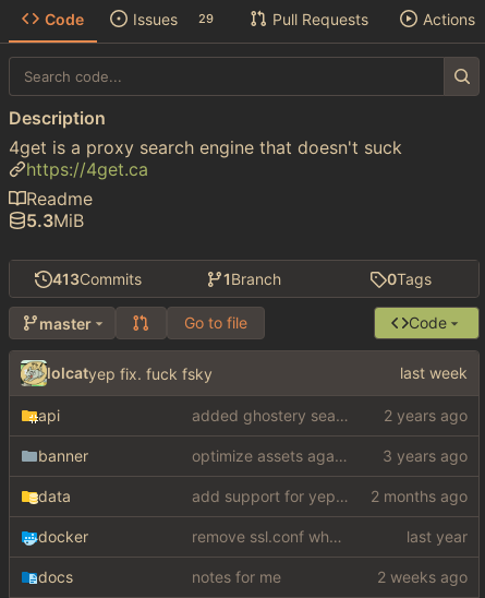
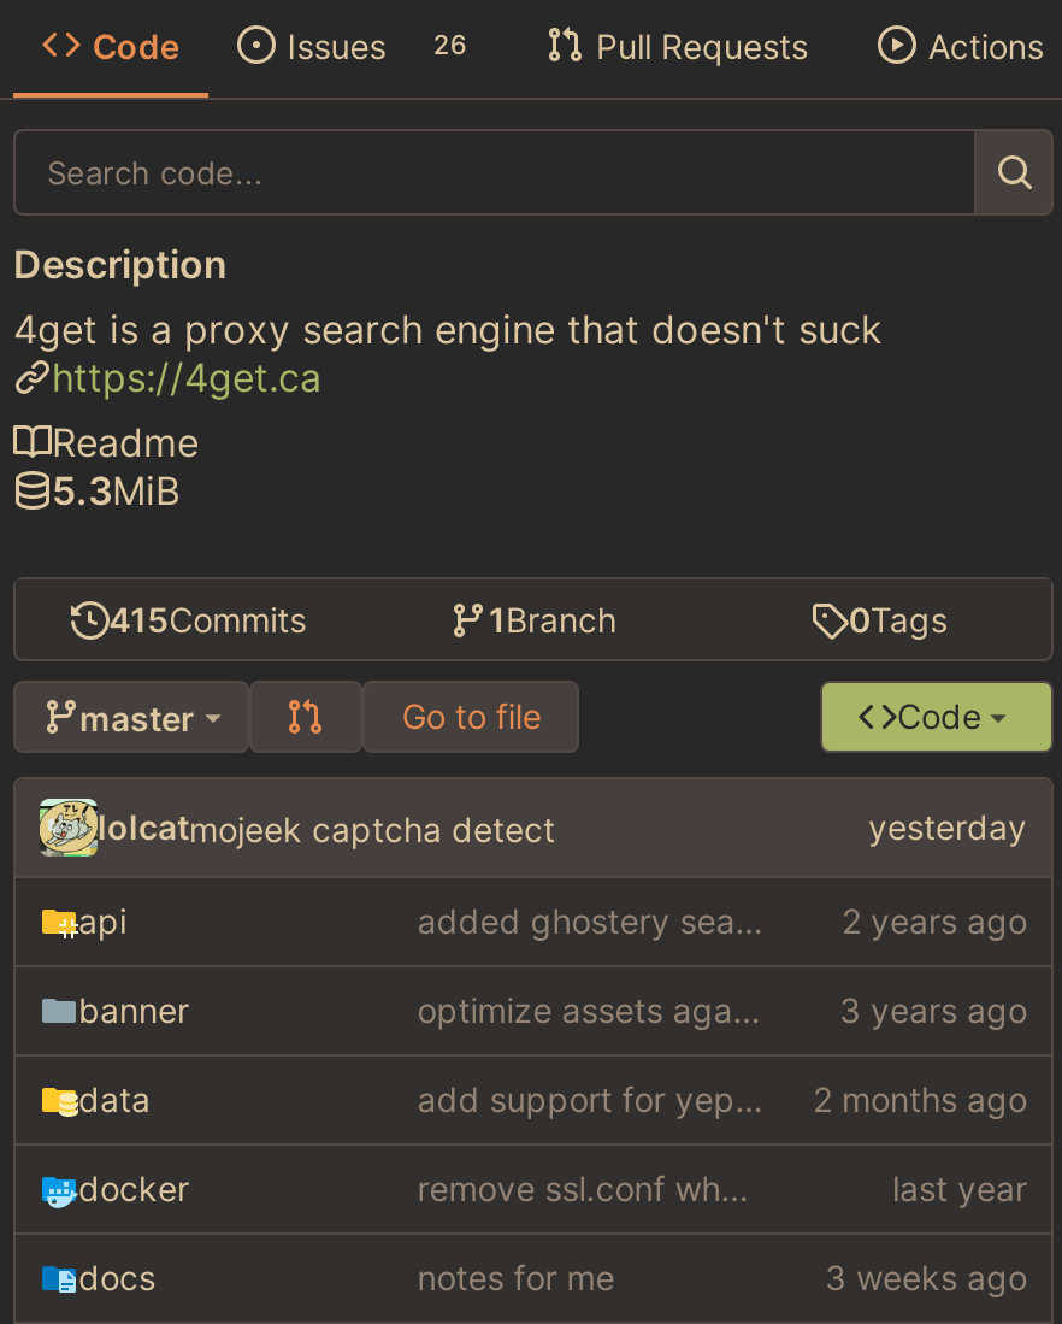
- Issues 29
+ Issues 26

- 413Commits
+ 415Commits

- lolcatyep fix. fuck fsky
+ lolcatmojeek captcha detect
